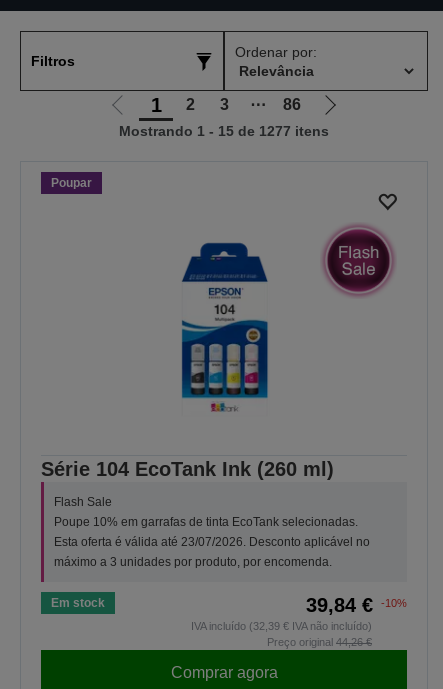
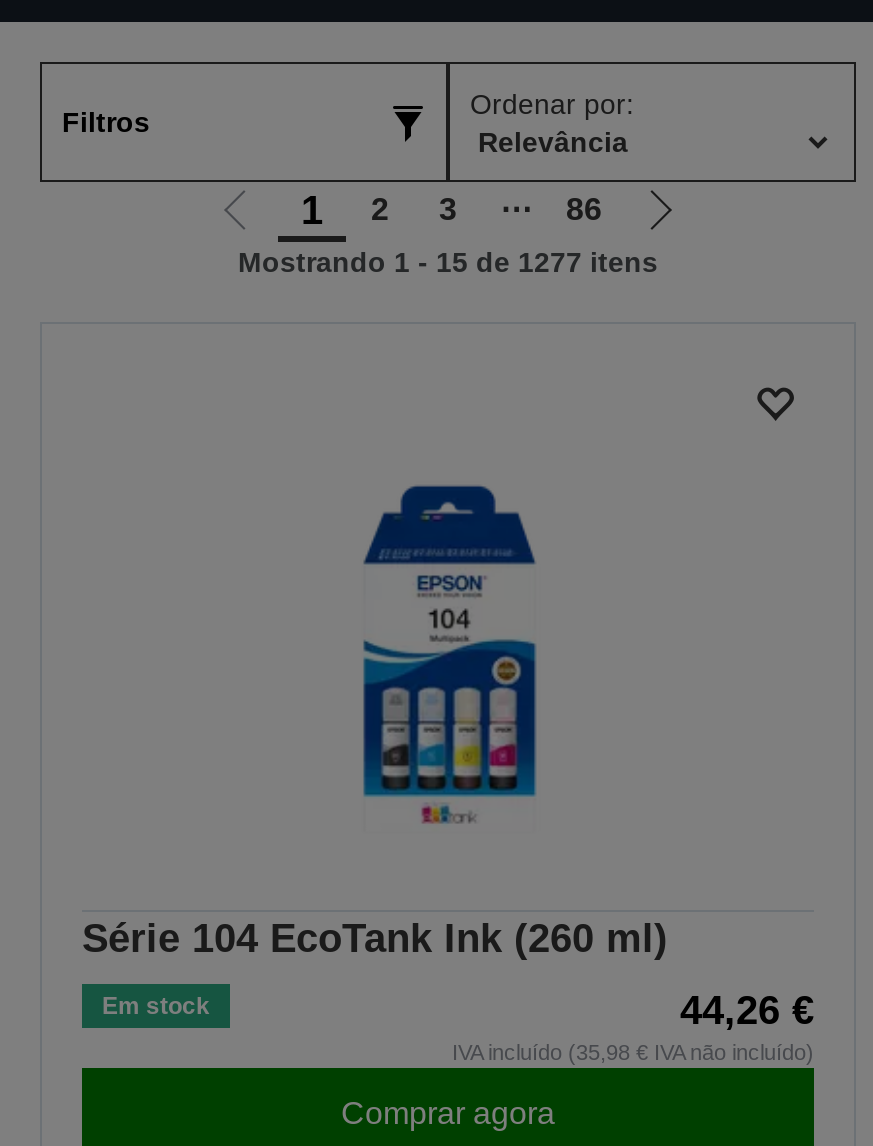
- Poupar

- [image]

- Flash Sale
- Poupe 10% em garrafas de tinta EcoTank selecionadas.
- Esta oferta é válida até 23/07/2026. Desconto aplicável no
- máximo a 3 unidades por produto, por encomenda.

- 39,84 €
- -10%
- IVA incluído (32,39 € IVA não incluído)
- Preço original 44,26 €
+ 44,26 €
+ IVA incluído (35,98 € IVA não incluído)
